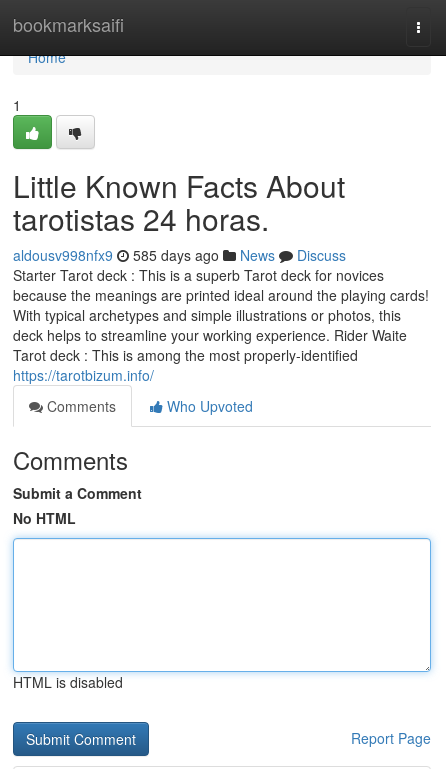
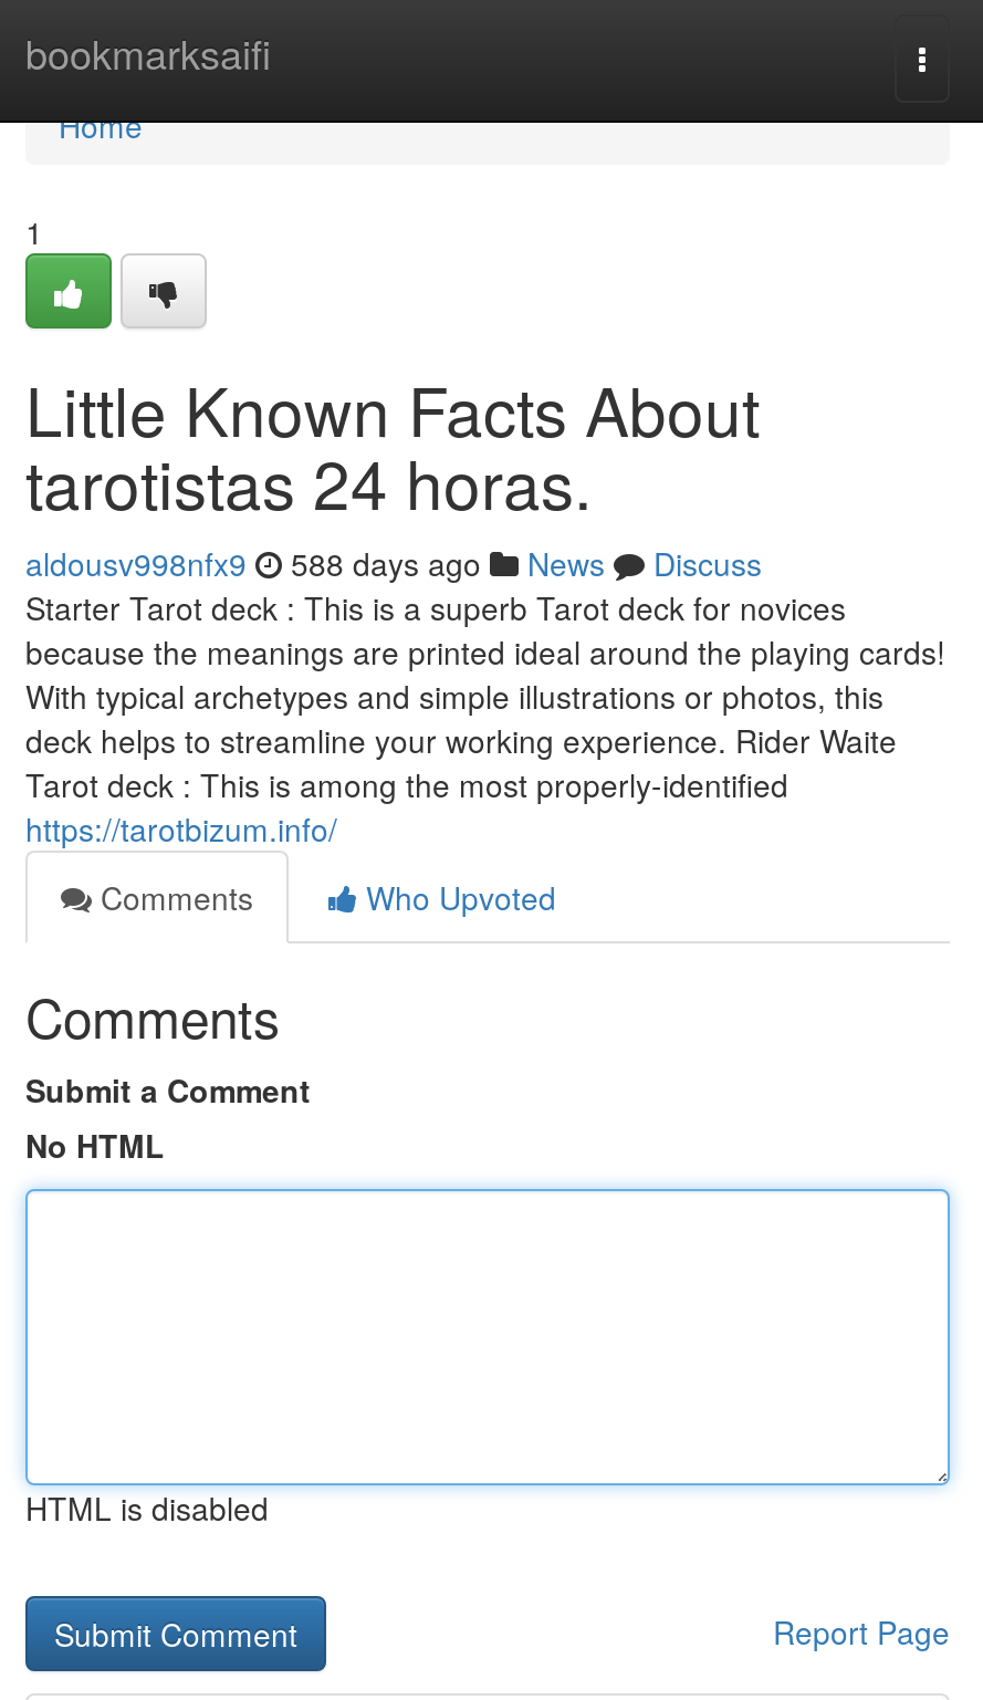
- aldousv998nfx9 585 days ago News Discuss
+ aldousv998nfx9 588 days ago News Discuss
